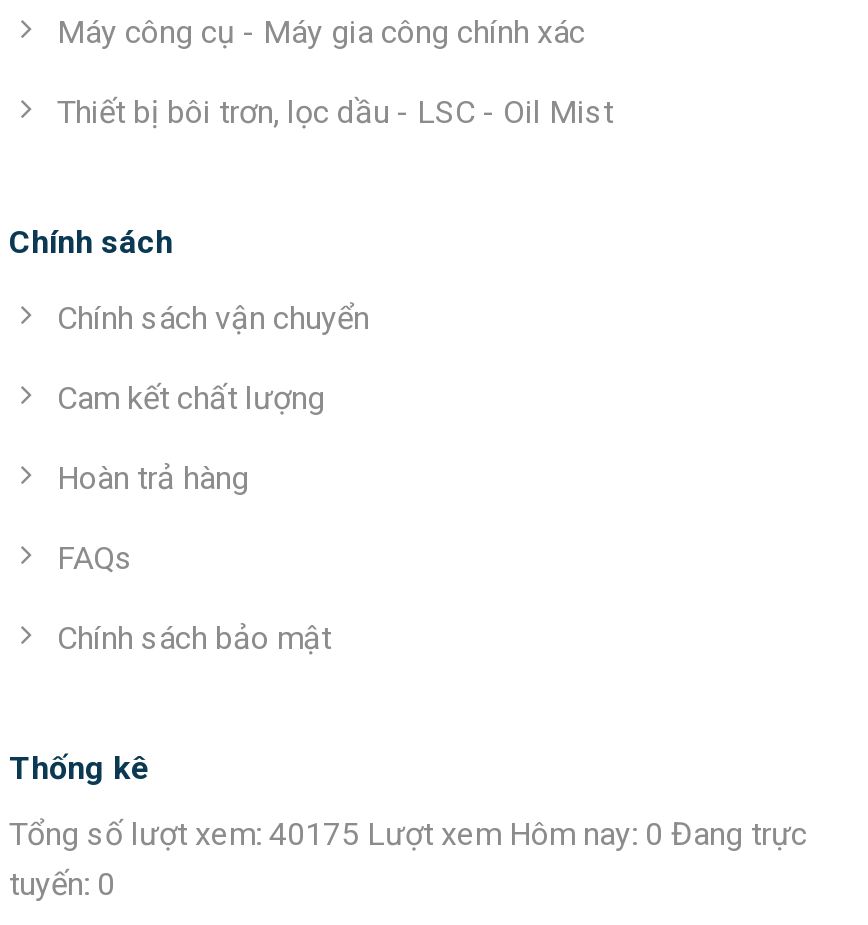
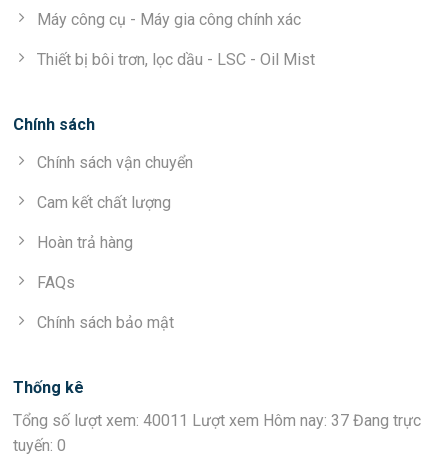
- Tổng số lượt xem: 40175 Lượt xem Hôm nay: 0 Đang trực
+ Tổng số lượt xem: 40011 Lượt xem Hôm nay: 37 Đang trực
